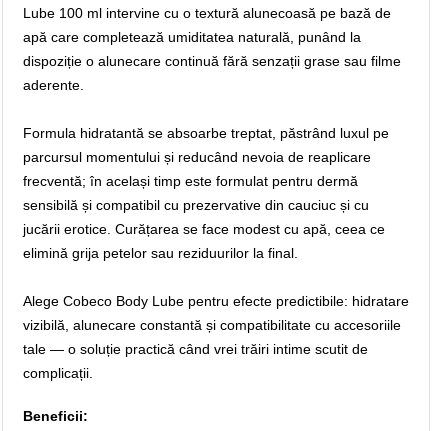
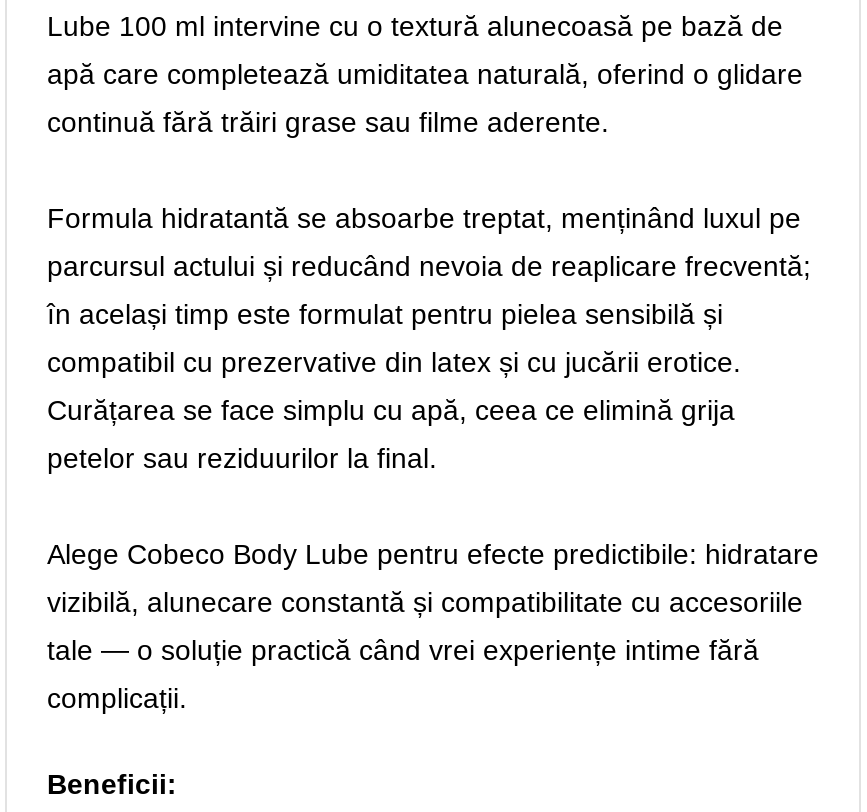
- apă care completează umiditatea naturală, punând la
- dispoziție o alunecare continuă fără senzații grase sau filme
- aderente.
- Formula hidratantă se absoarbe treptat, păstrând luxul pe
- parcursul momentului și reducând nevoia de reaplicare
- frecventă; în același timp este formulat pentru dermă
- sensibilă și compatibil cu prezervative din cauciuc și cu
- jucării erotice. Curățarea se face modest cu apă, ceea ce
- elimină grija petelor sau reziduurilor la final.
+ apă care completează umiditatea naturală, oferind o glidare
+ continuă fără trăiri grase sau filme aderente.
+ Formula hidratantă se absoarbe treptat, menținând luxul pe
+ parcursul actului și reducând nevoia de reaplicare frecventă;
+ în același timp este formulat pentru pielea sensibilă și
+ compatibil cu prezervative din latex și cu jucării erotice.
+ Curățarea se face simplu cu apă, ceea ce elimină grija
+ petelor sau reziduurilor la final.

- tale — o soluție practică când vrei trăiri intime scutit de
+ tale — o soluție practică când vrei experiențe intime fără
